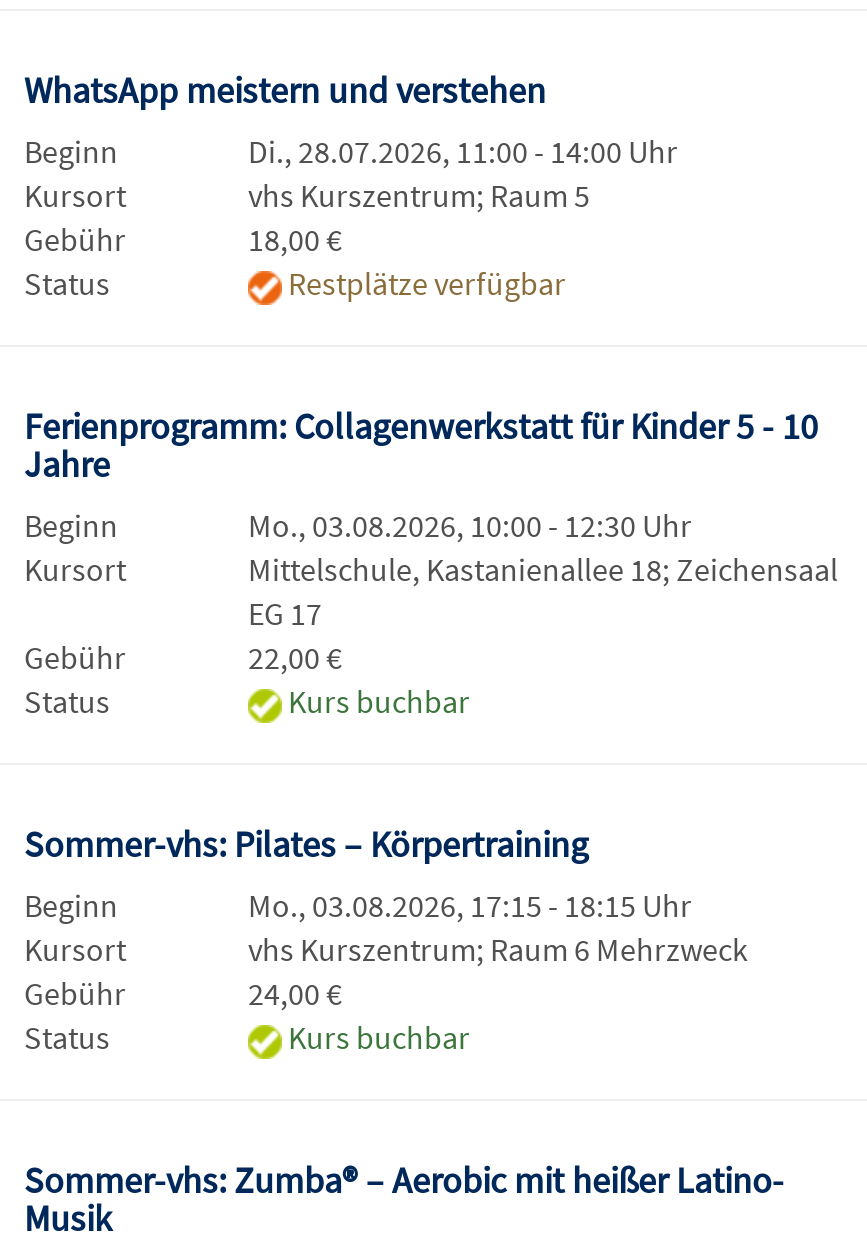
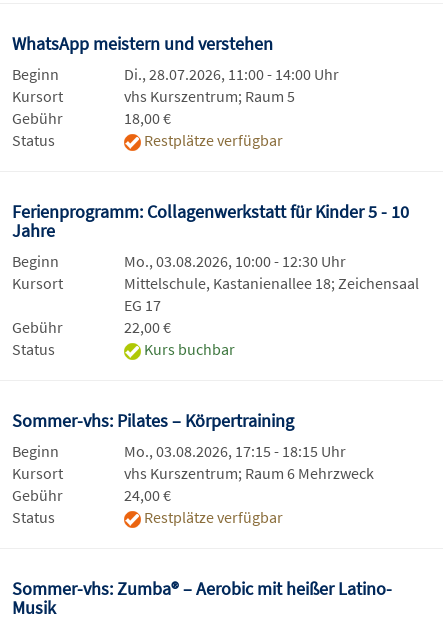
- Kurs buchbar
+ Restplätze verfügbar
